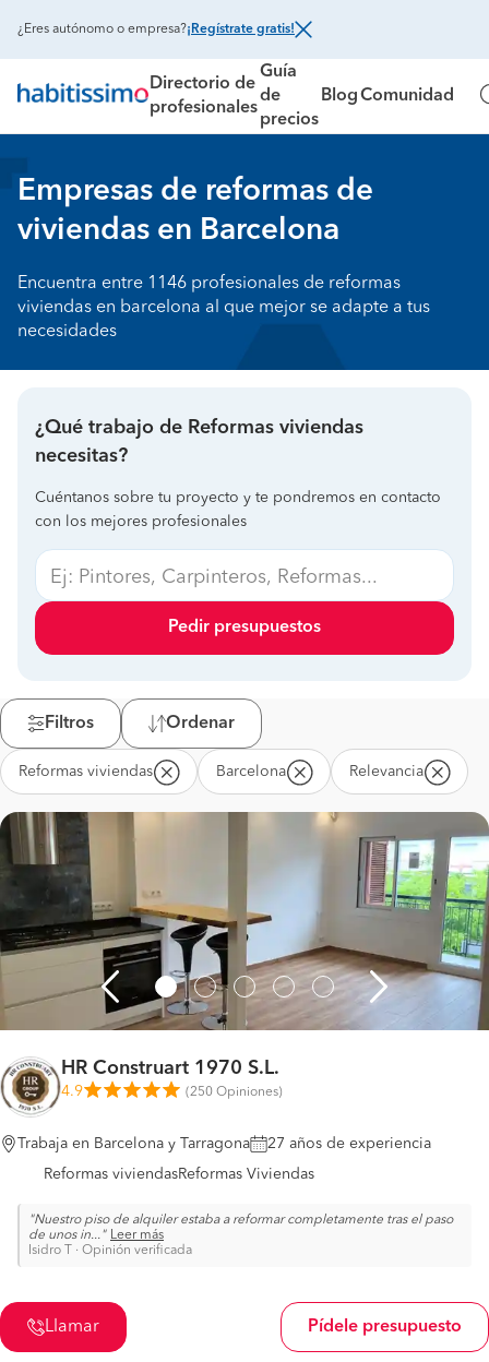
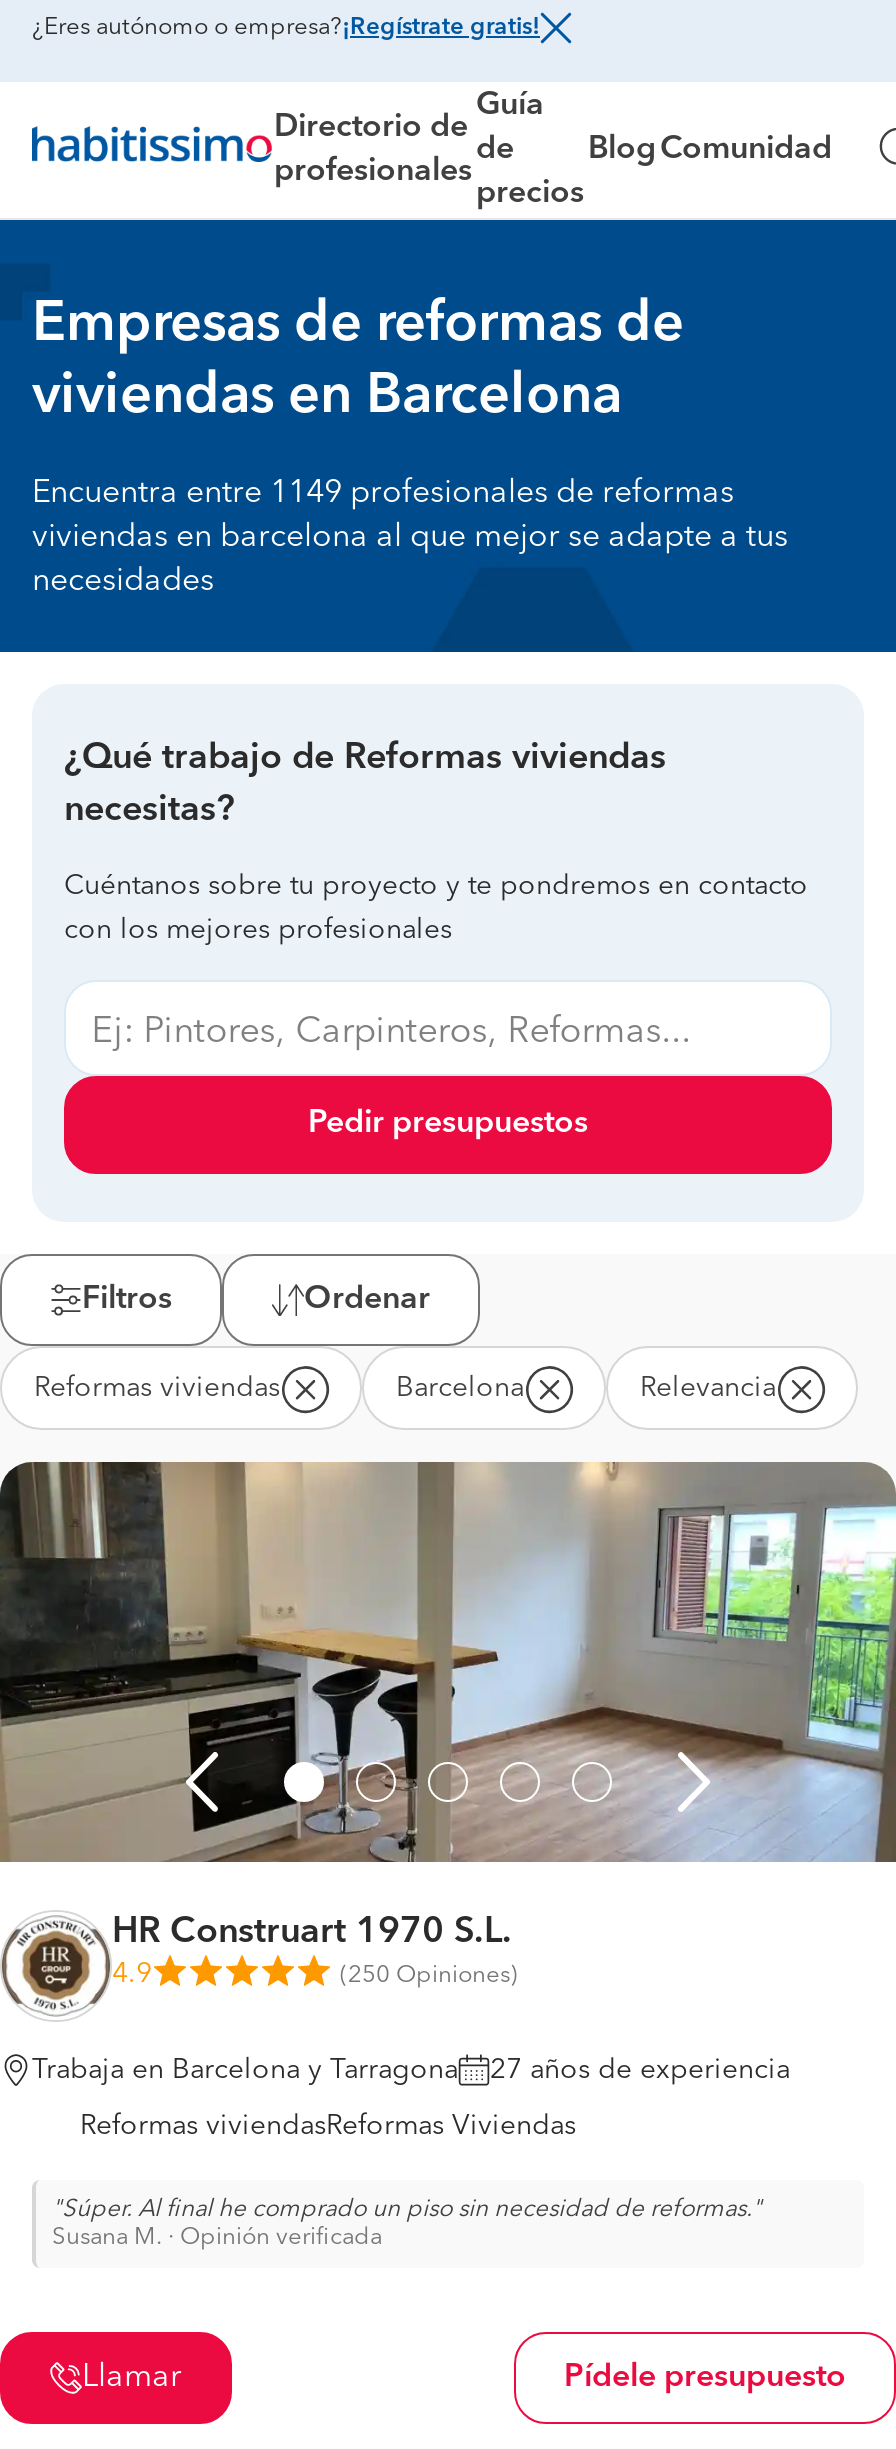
- Encuentra entre 1146 profesionales de reformas
+ Encuentra entre 1149 profesionales de reformas

- Nuestro piso de alquiler estaba a reformar completamente tras el paso
- de unos in...
- Leer más
- Isidro T · Opinión verificada
+ Súper. Al final he comprado un piso sin necesidad de reformas.
+ Susana M. · Opinión verificada
